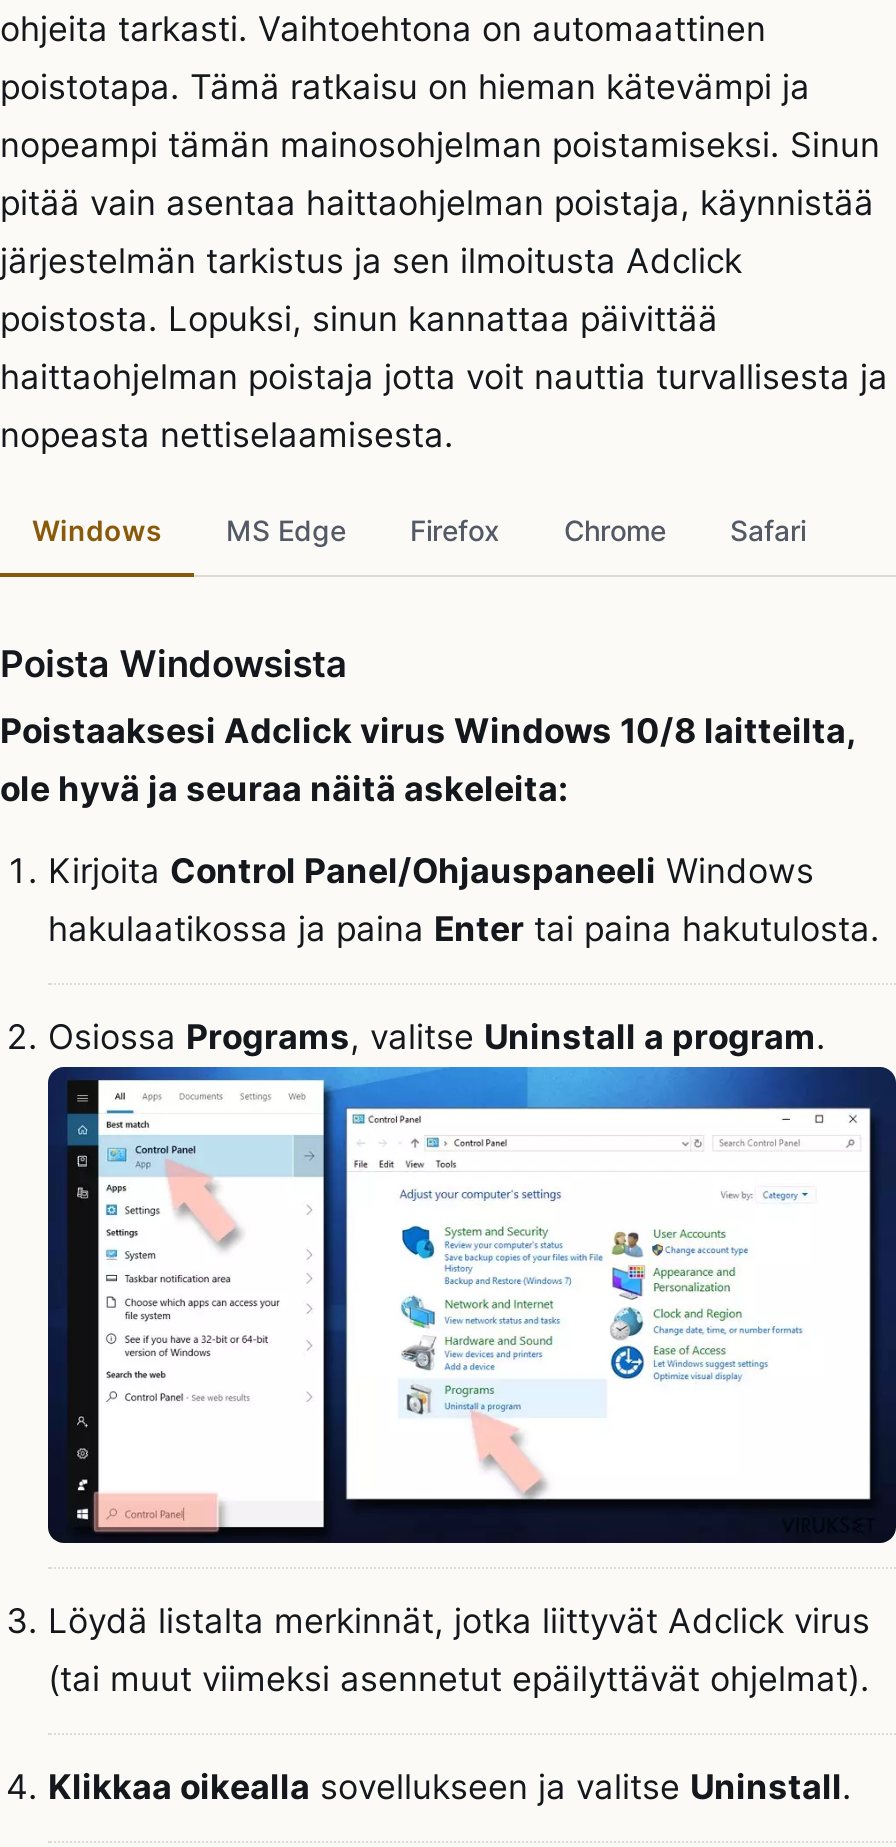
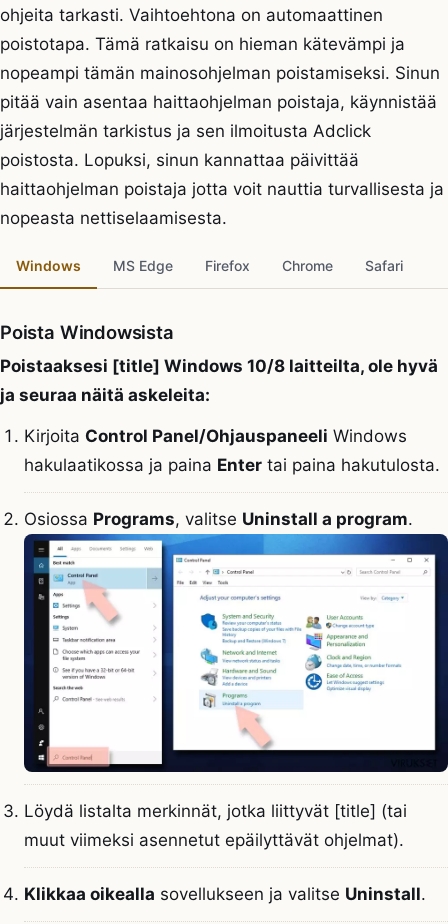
- Poistaaksesi Adclick virus Windows 10/8 laitteilta,
- ole hyvä ja seuraa näitä askeleita:
+ Poistaaksesi [title] Windows 10/8 laitteilta, ole hyvä
+ ja seuraa näitä askeleita:

- Löydä listalta merkinnät, jotka liittyvät Adclick virus
- (tai muut viimeksi asennetut epäilyttävät ohjelmat).
+ Löydä listalta merkinnät, jotka liittyvät [title] (tai
+ muut viimeksi asennetut epäilyttävät ohjelmat).
